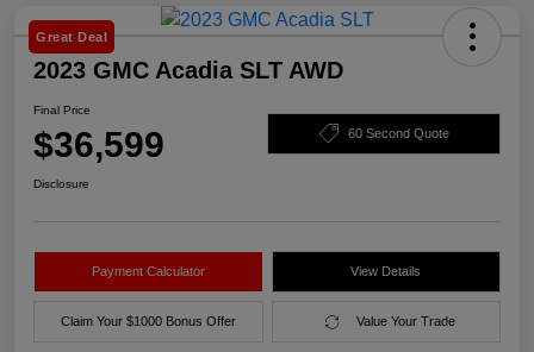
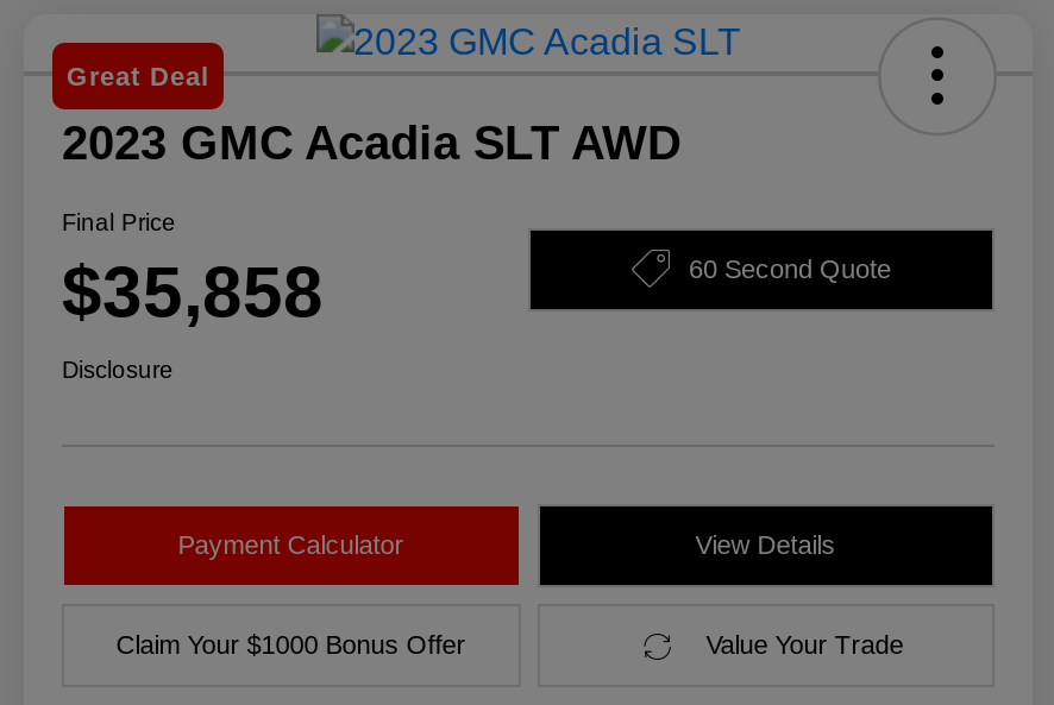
- $36,599
+ $35,858
